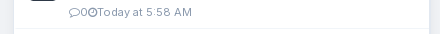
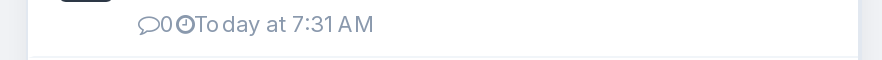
- 0 Today at 5:58 AM
+ 0 Today at 7:31 AM
